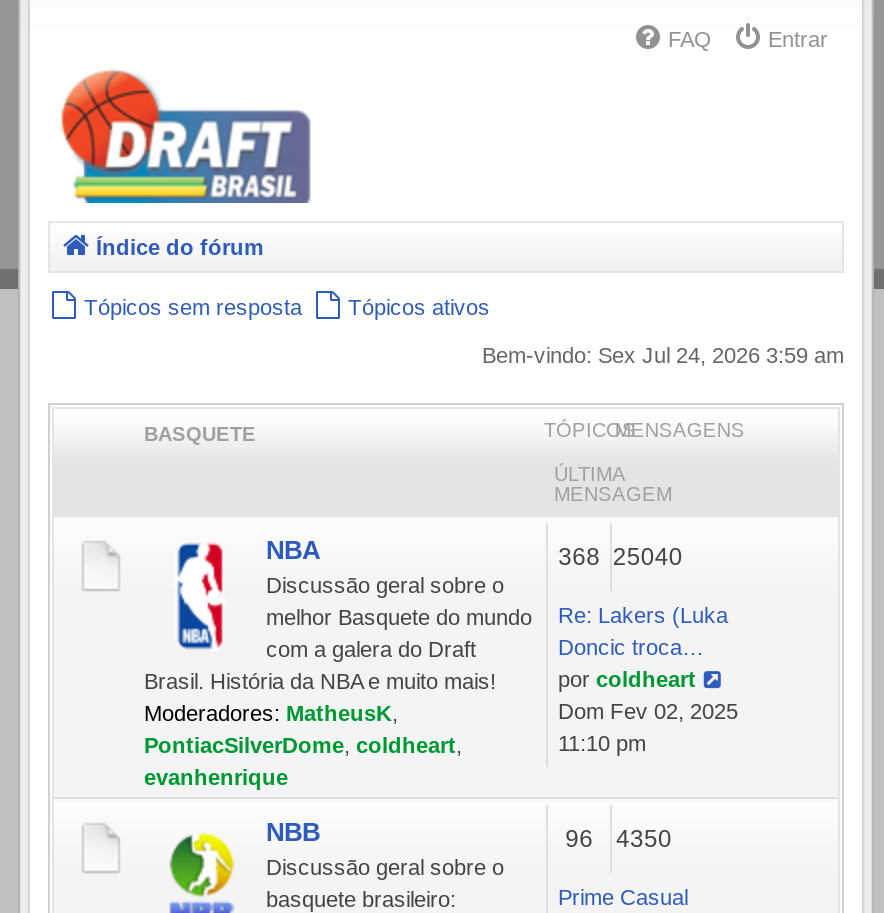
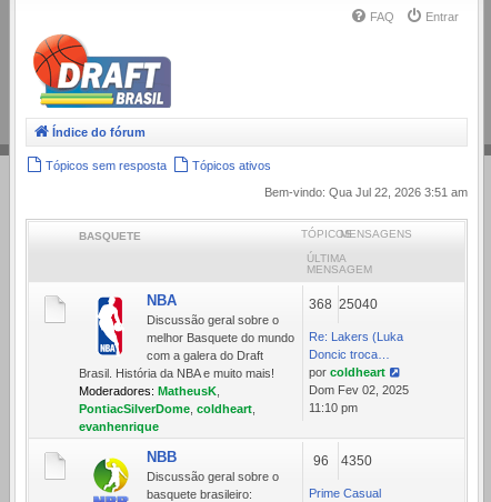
- Bem-vindo: Sex Jul 24, 2026 3:59 am
+ Bem-vindo: Qua Jul 22, 2026 3:51 am
